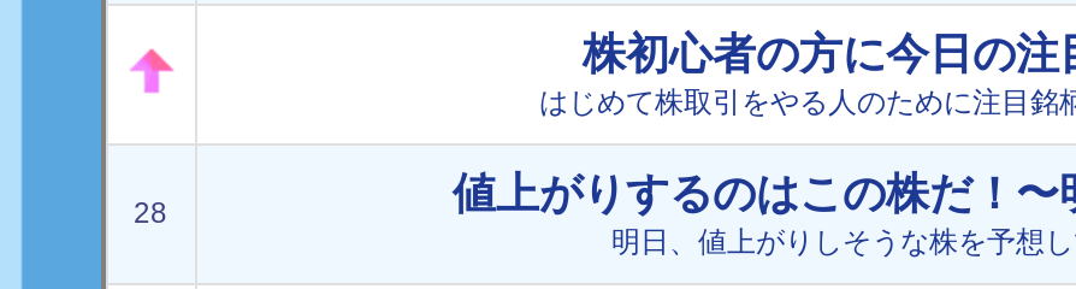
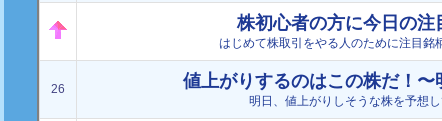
- 28
+ 26
